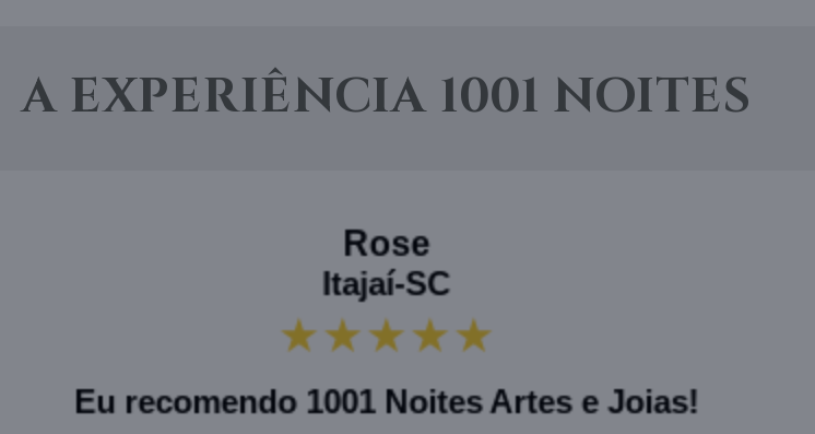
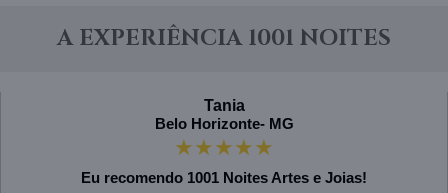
- Rose
- Itajaí-SC
+ Tania
+ Belo Horizonte- MG
